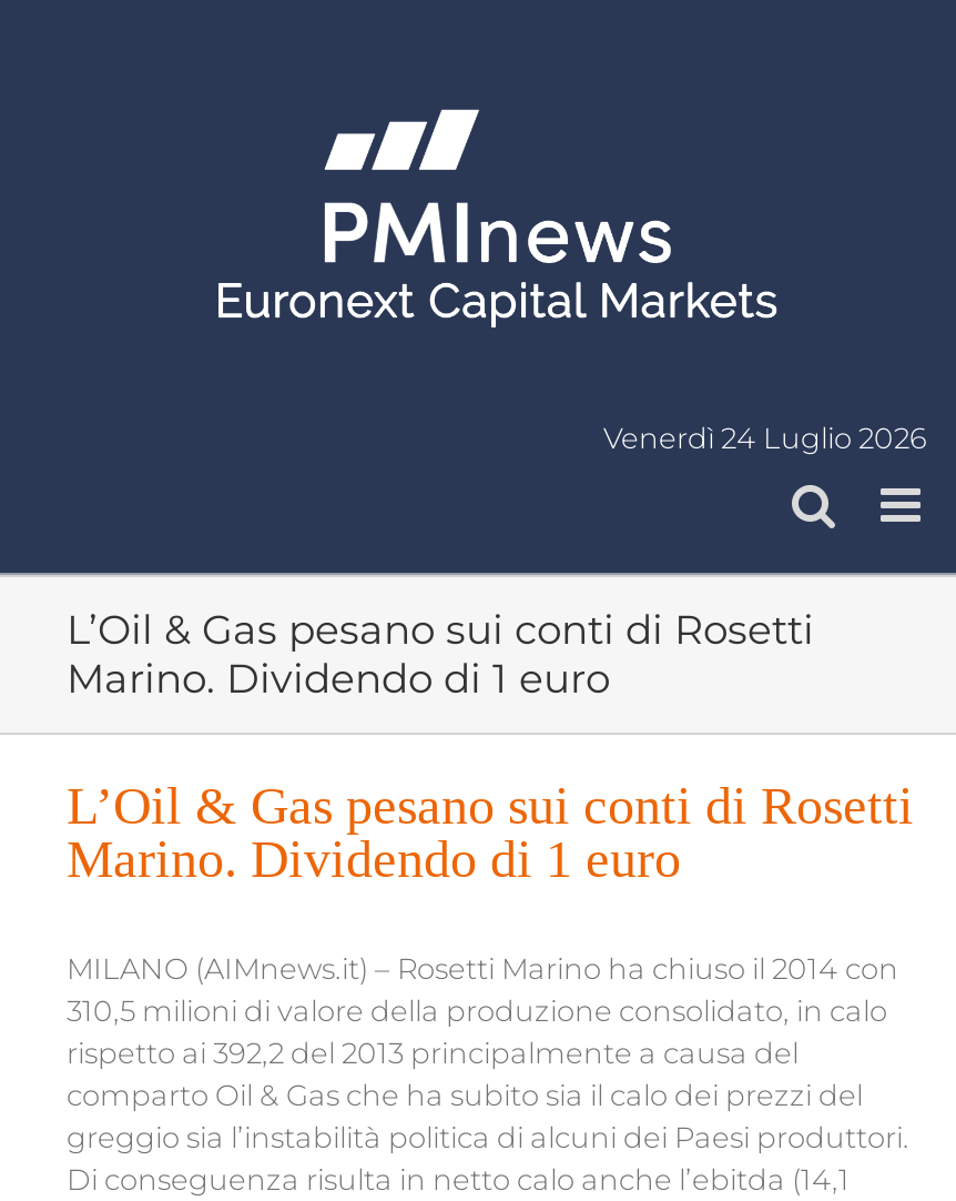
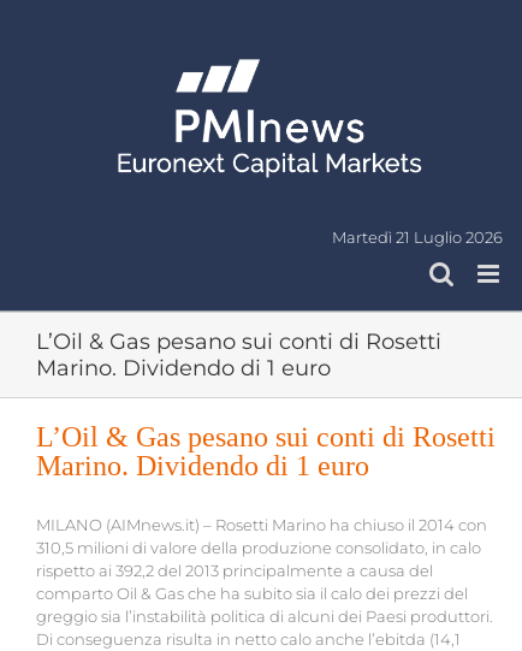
- Venerdì 24 Luglio 2026
+ Martedì 21 Luglio 2026
